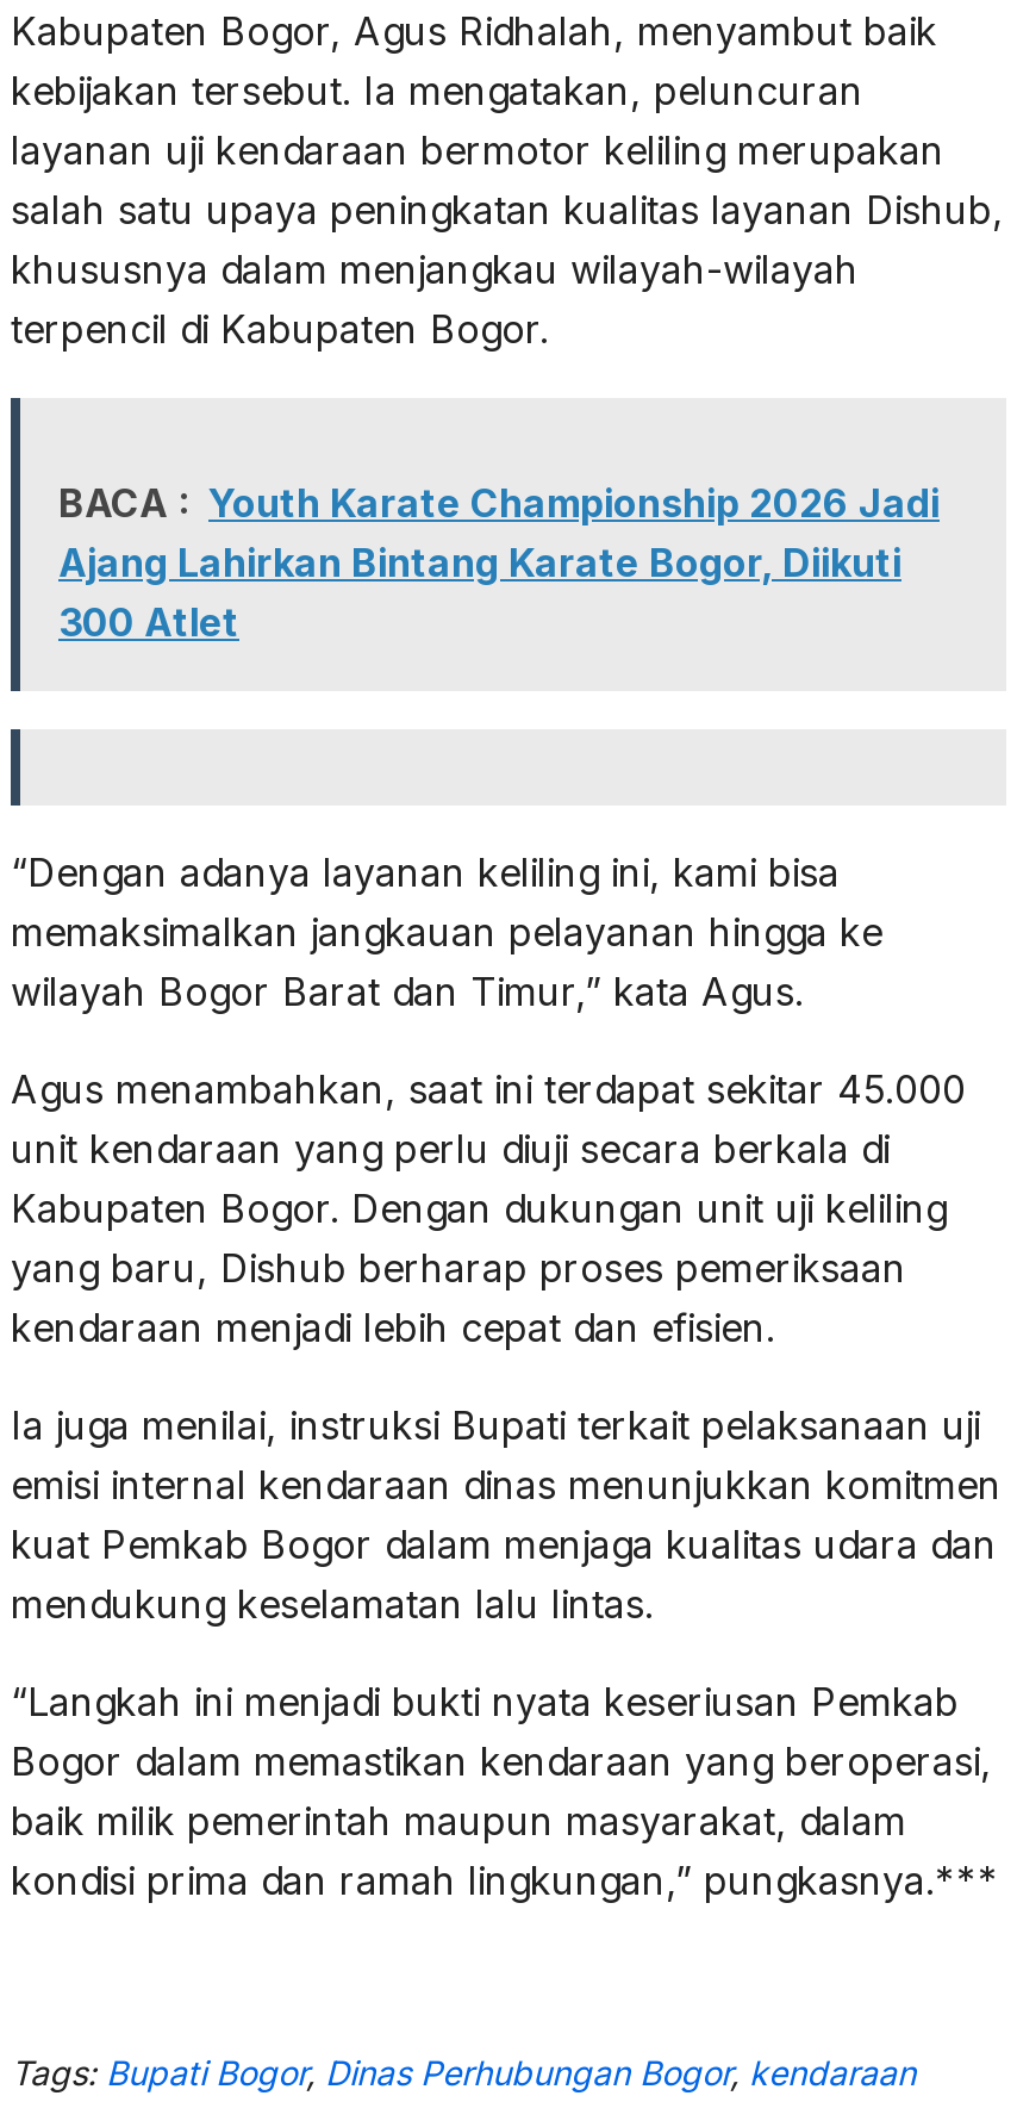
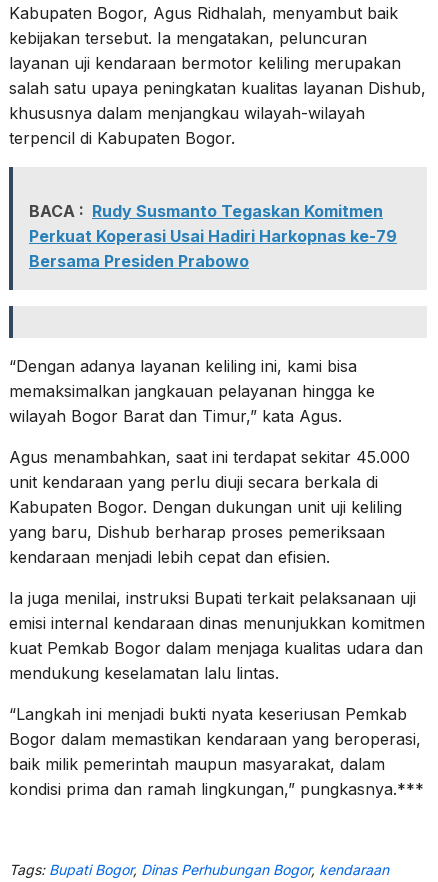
- BACA : Youth Karate Championship 2026 Jadi
- Ajang Lahirkan Bintang Karate Bogor, Diikuti
- 300 Atlet
+ BACA : Rudy Susmanto Tegaskan Komitmen
+ Perkuat Koperasi Usai Hadiri Harkopnas ke-79
+ Bersama Presiden Prabowo
